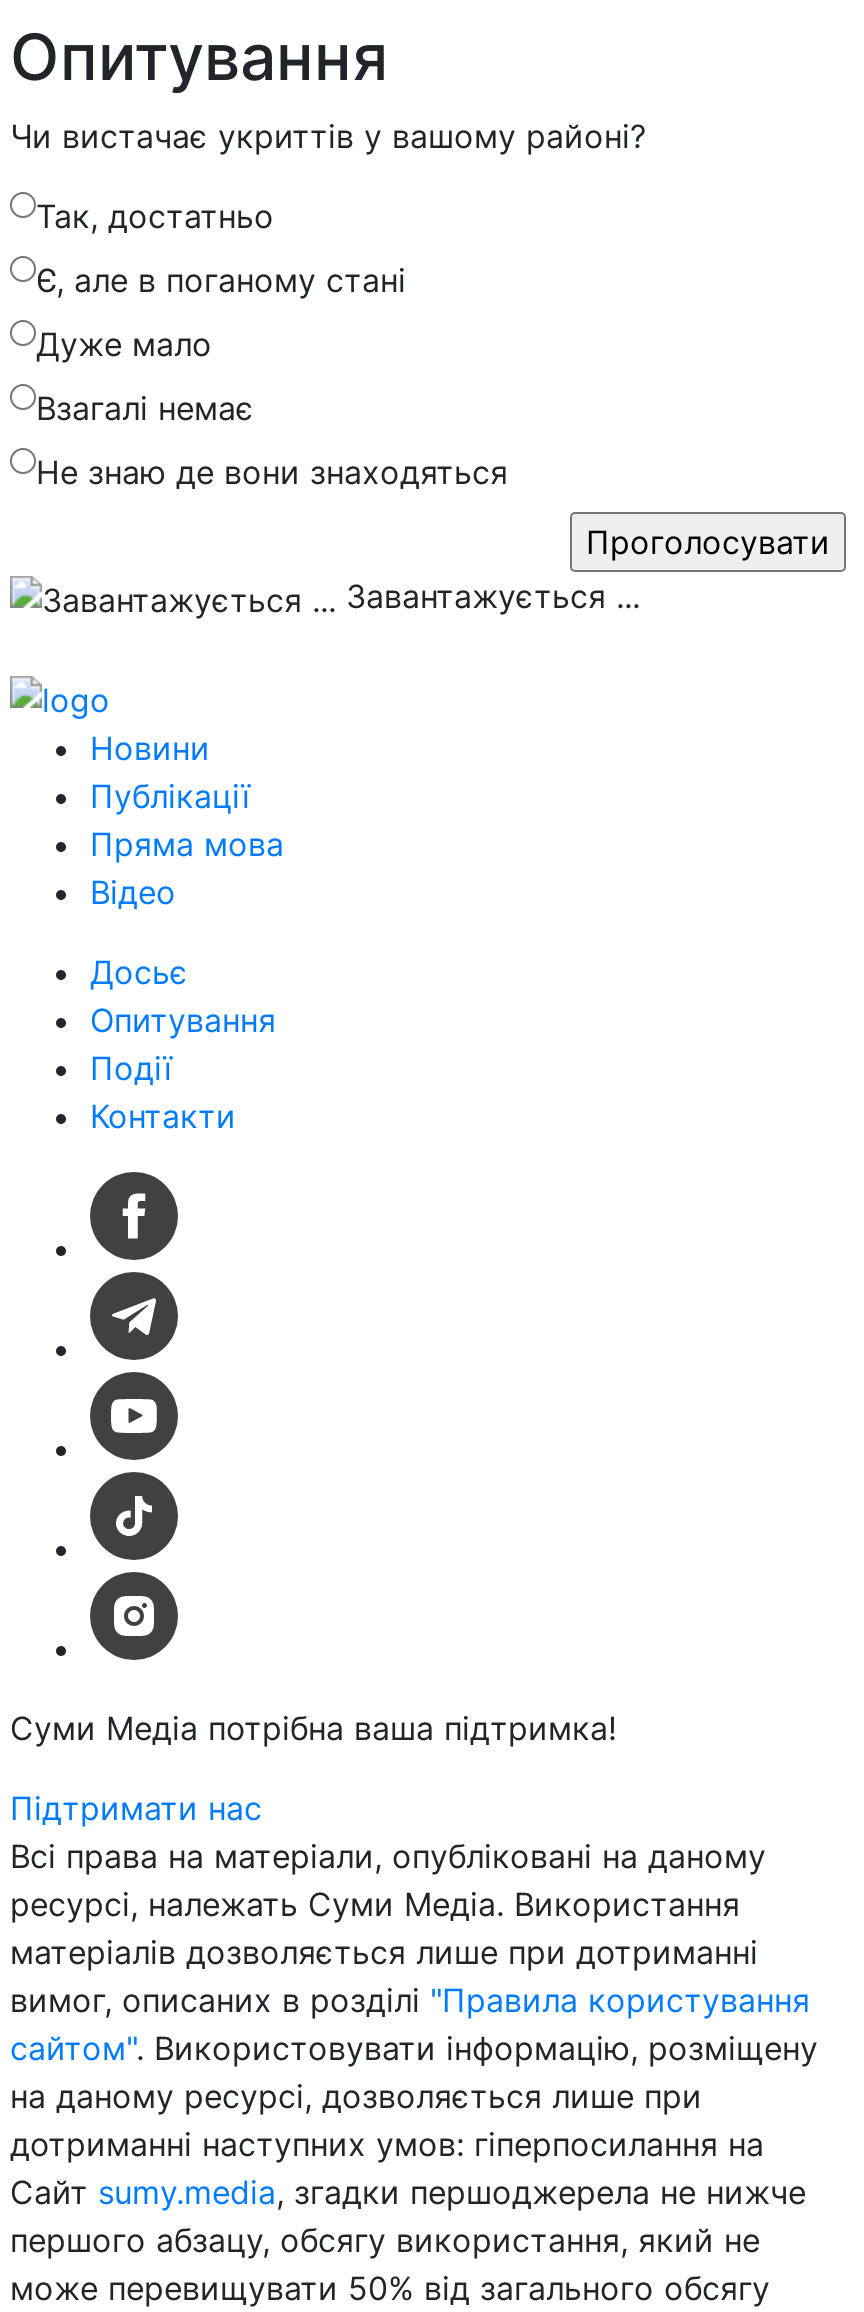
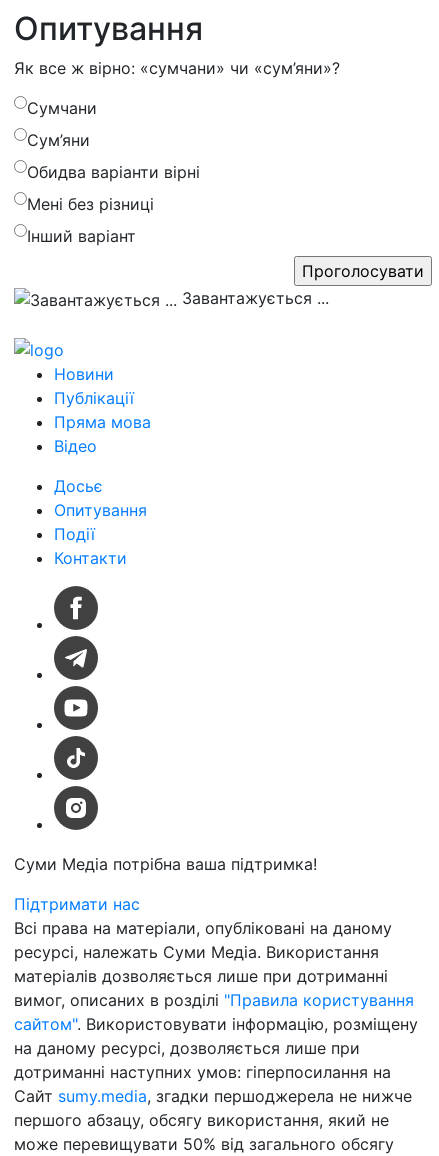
- Чи вистачає укриттів у вашому районі?
+ Як все ж вірно: «сумчани» чи «сум’яни»?

- Так, достатньо
+ Сумчани

- Є, але в поганому стані
+ Сум’яни

- Дуже мало
+ Обидва варіанти вірні

- Взагалі немає
+ Мені без різниці

- Не знаю де вони знаходяться
+ Інший варіант
